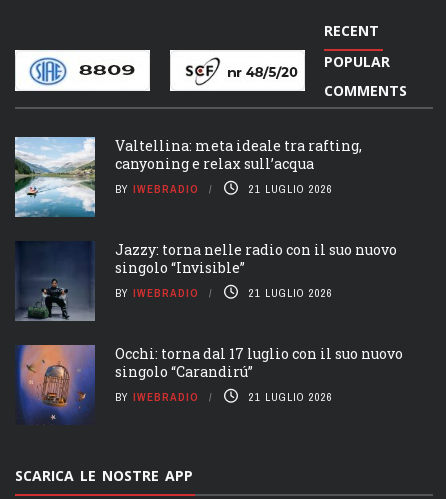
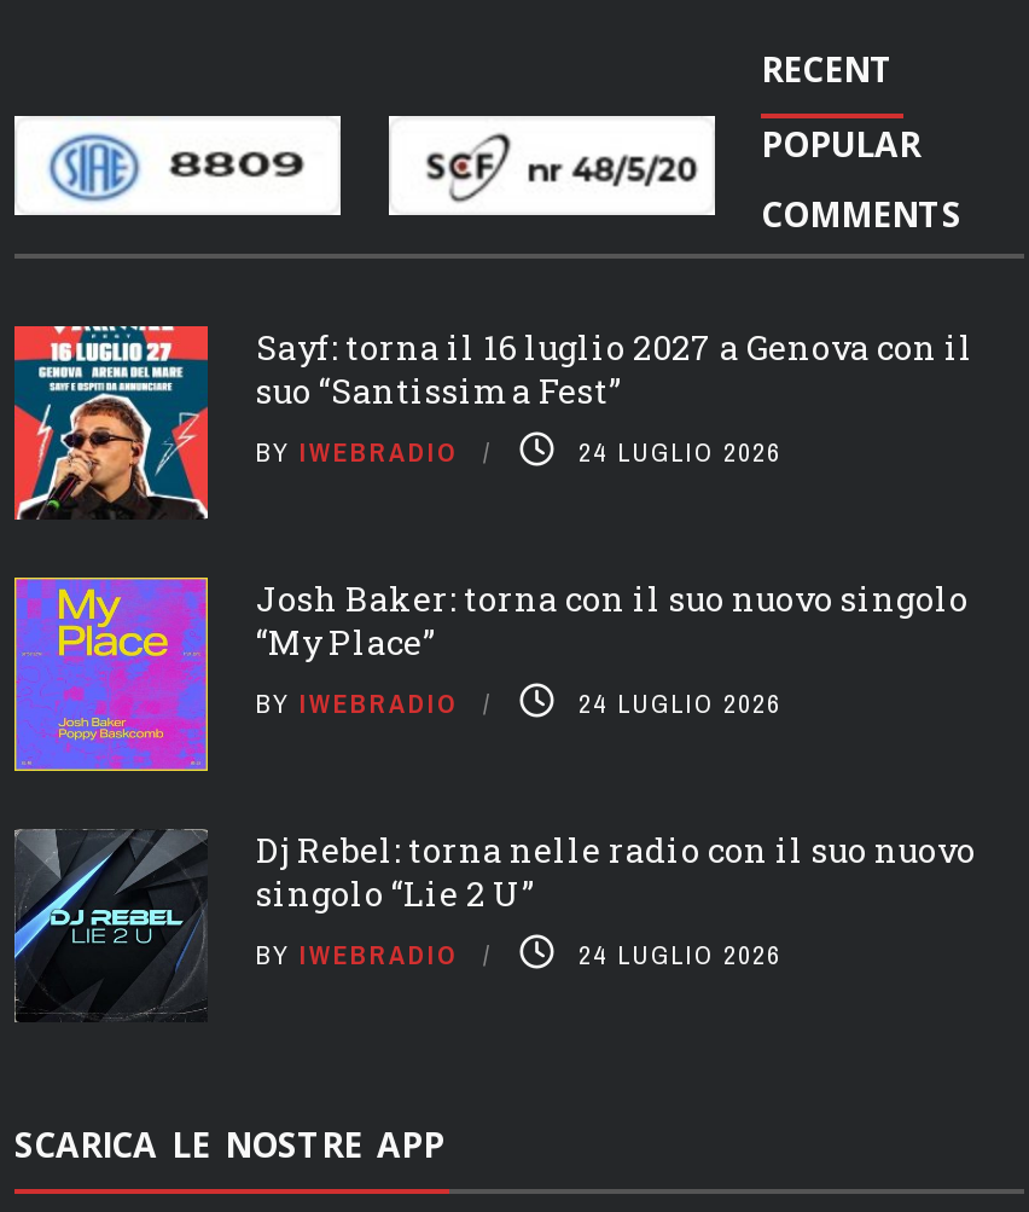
- [image]
- Valtellina: meta ideale tra rafting,
- canyoning e relax sull’acqua
+ [image]
+ Sayf: torna il 16 luglio 2027 a Genova con il
+ suo “Santissima Fest”

- 21 LUGLIO 2026
+ 24 LUGLIO 2026

- [image]
- Jazzy: torna nelle radio con il suo nuovo
- singolo “Invisible”
+ [image]
+ Josh Baker: torna con il suo nuovo singolo
+ “My Place”

- 21 LUGLIO 2026
+ 24 LUGLIO 2026

- [image]
- Occhi: torna dal 17 luglio con il suo nuovo
- singolo “Carandirú”
+ [image]
+ Dj Rebel: torna nelle radio con il suo nuovo
+ singolo “Lie 2 U”

- 21 LUGLIO 2026
+ 24 LUGLIO 2026
